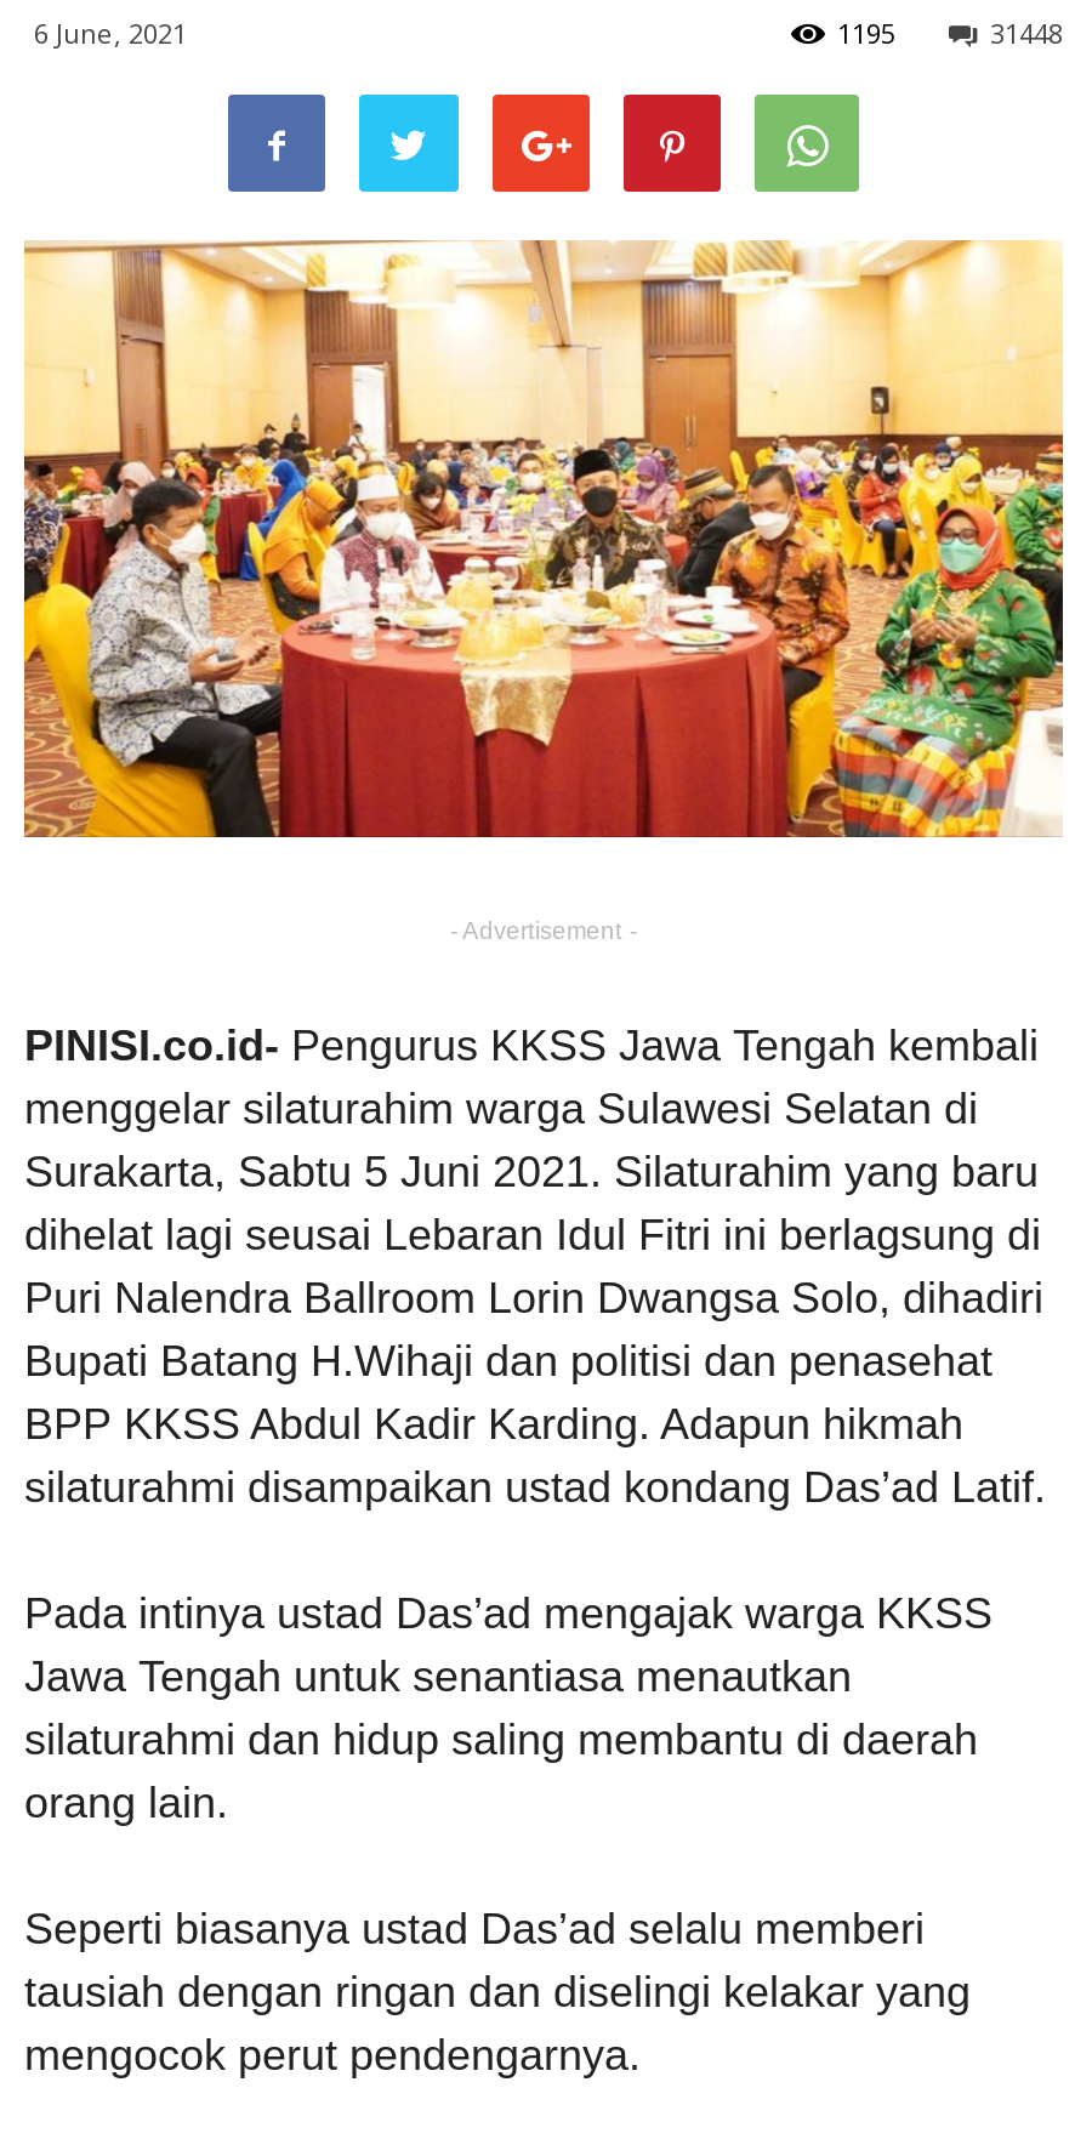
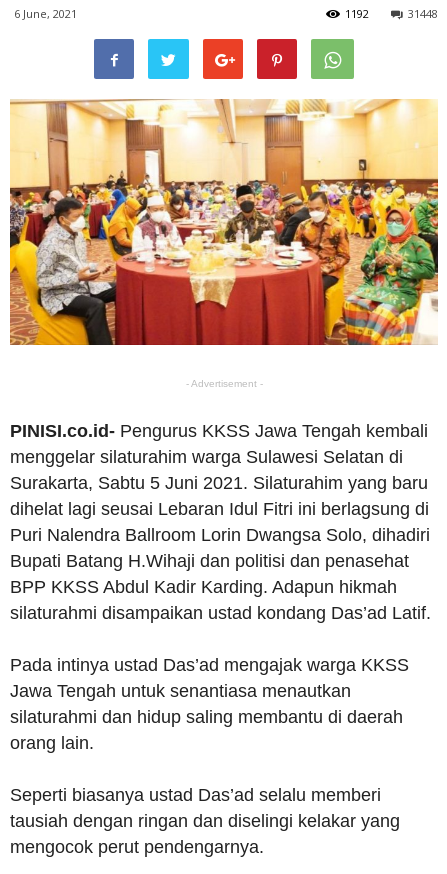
- 1195
+ 1192
